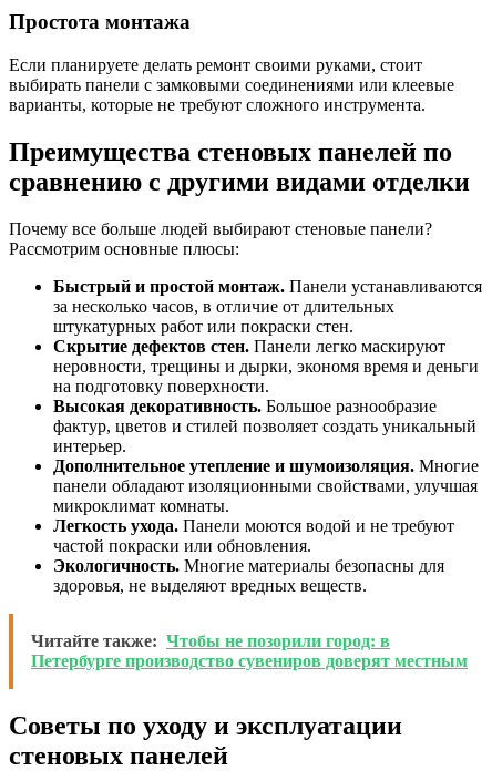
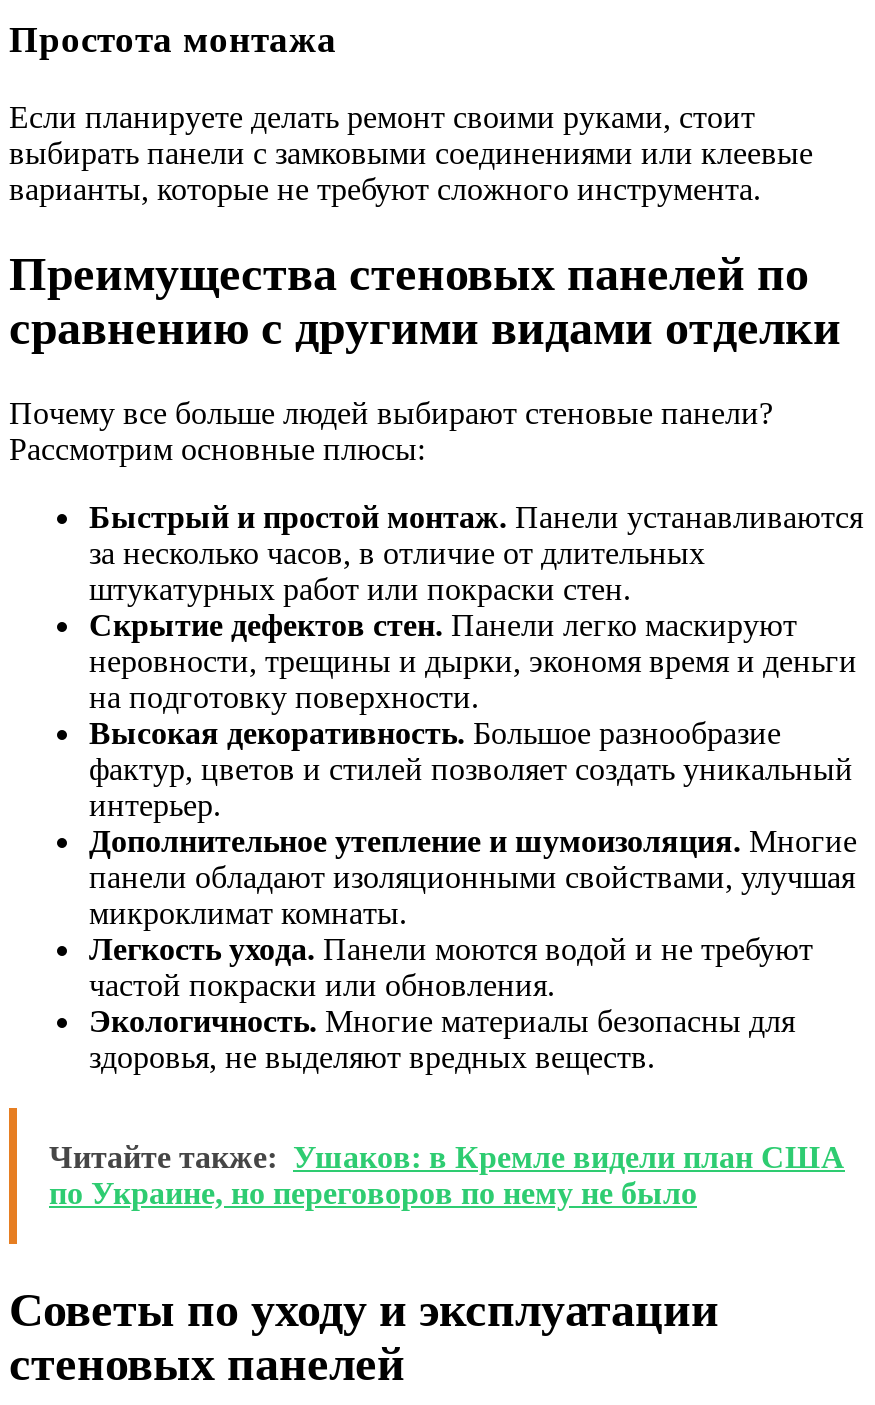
- Читайте также: Чтобы не позорили город: в
- Петербурге производство сувениров доверят местным
+ Читайте также: Ушаков: в Кремле видели план США
+ по Украине, но переговоров по нему не было
